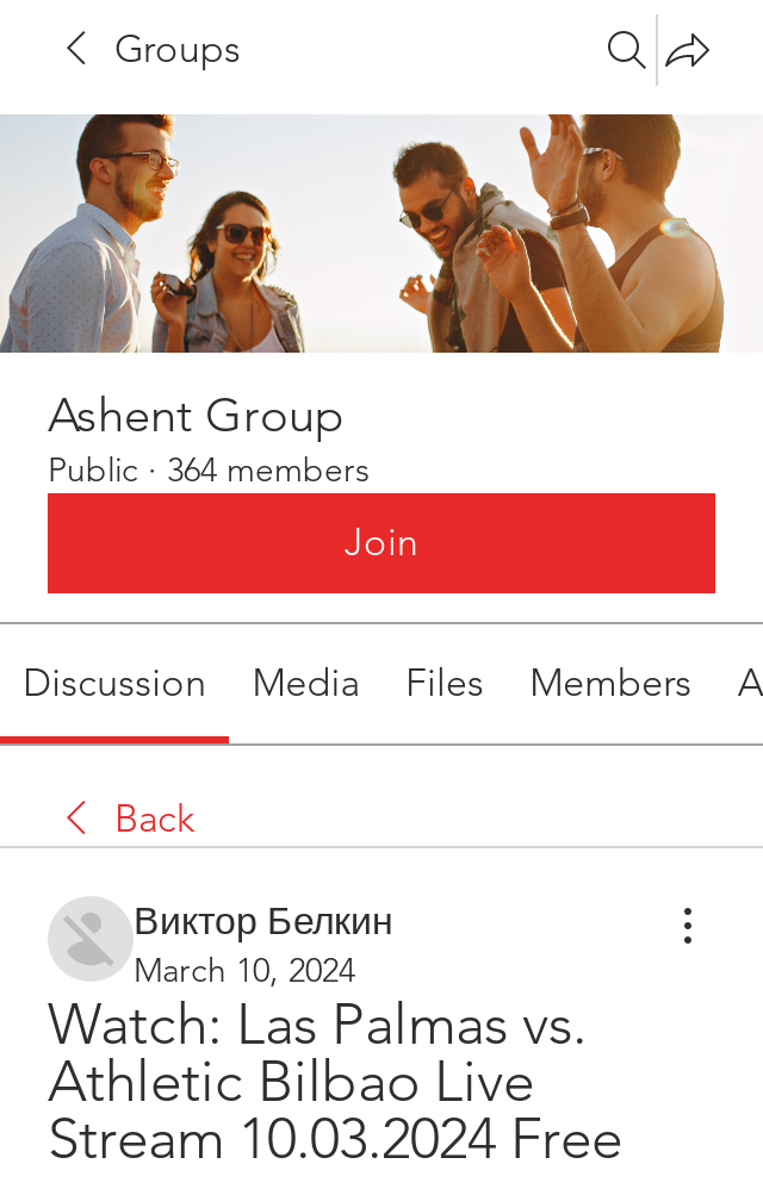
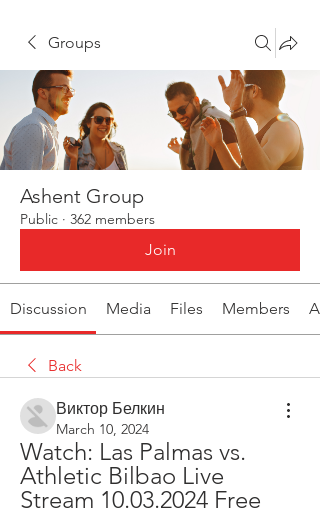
- Public · 364 members
+ Public · 362 members
